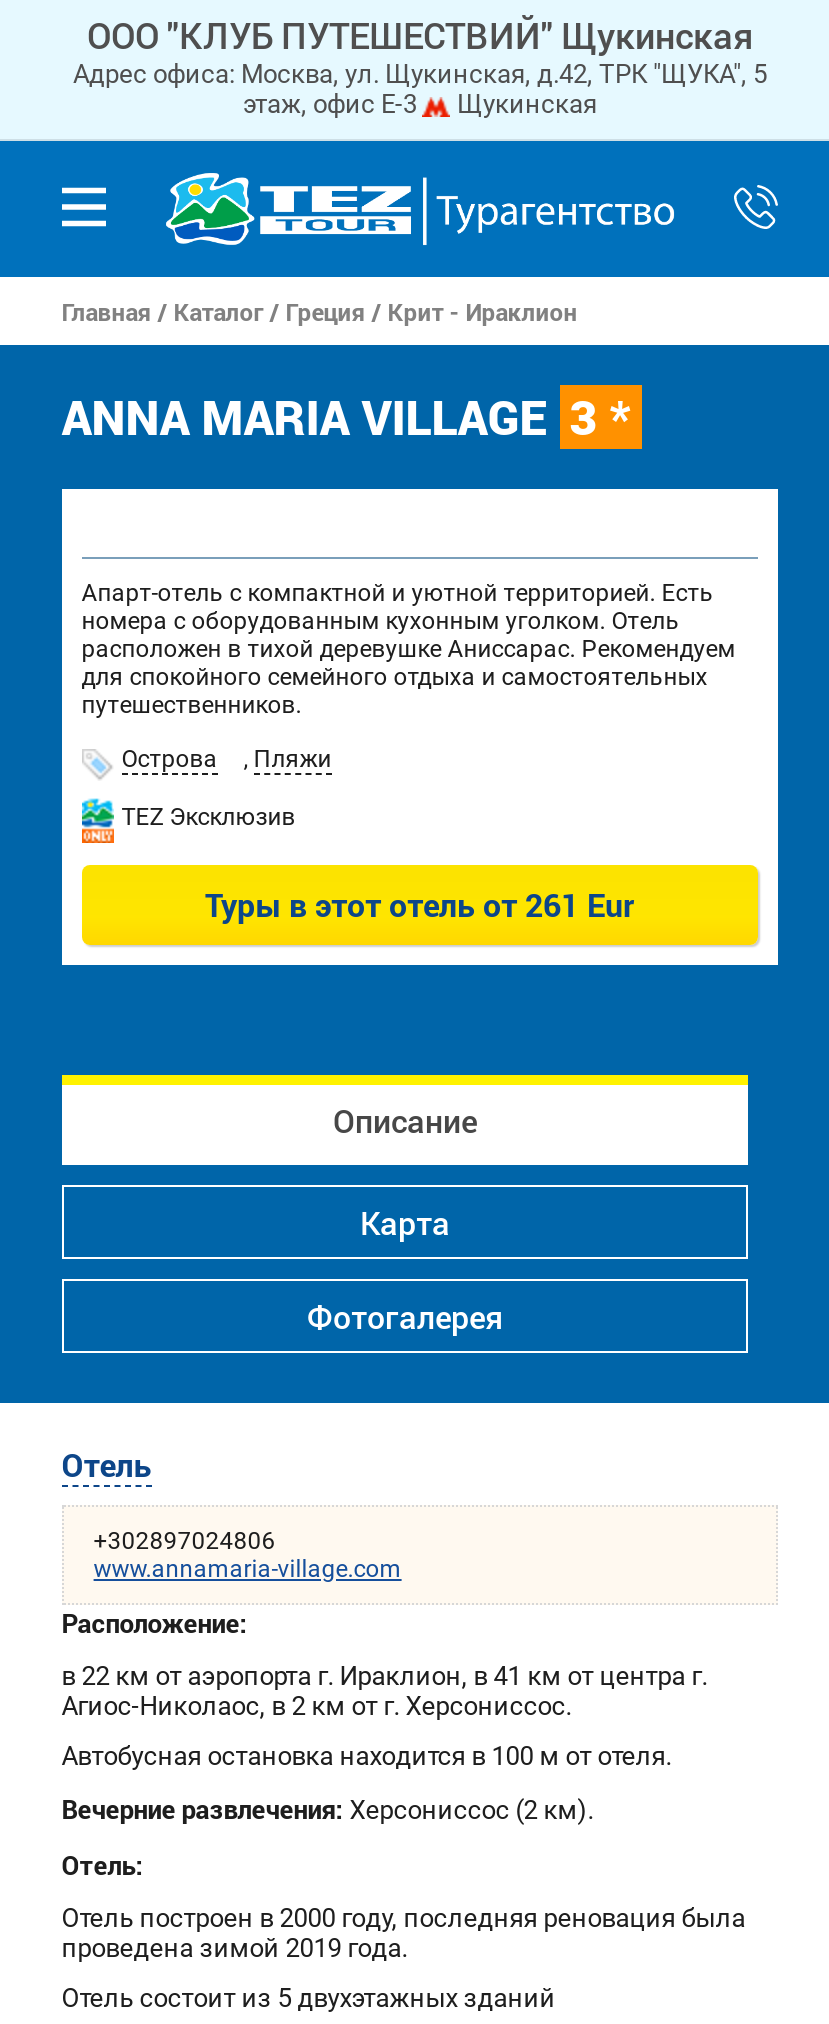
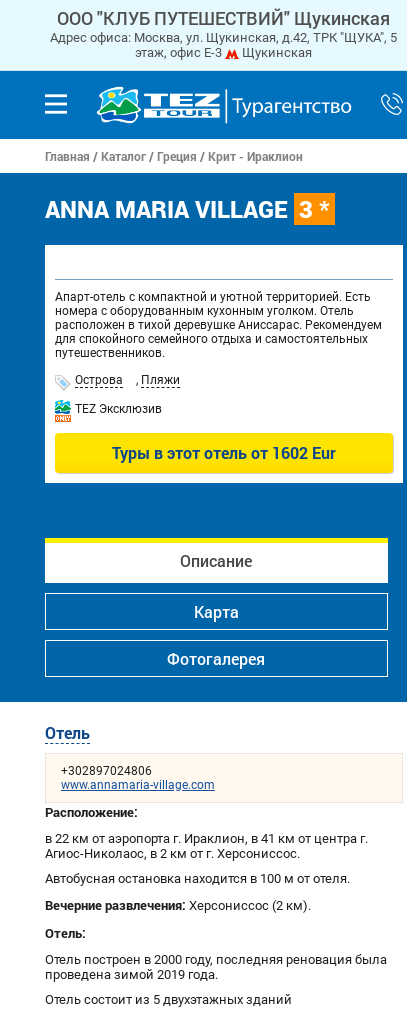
- Туры в этот отель от 261 Eur
+ Туры в этот отель от 1602 Eur
